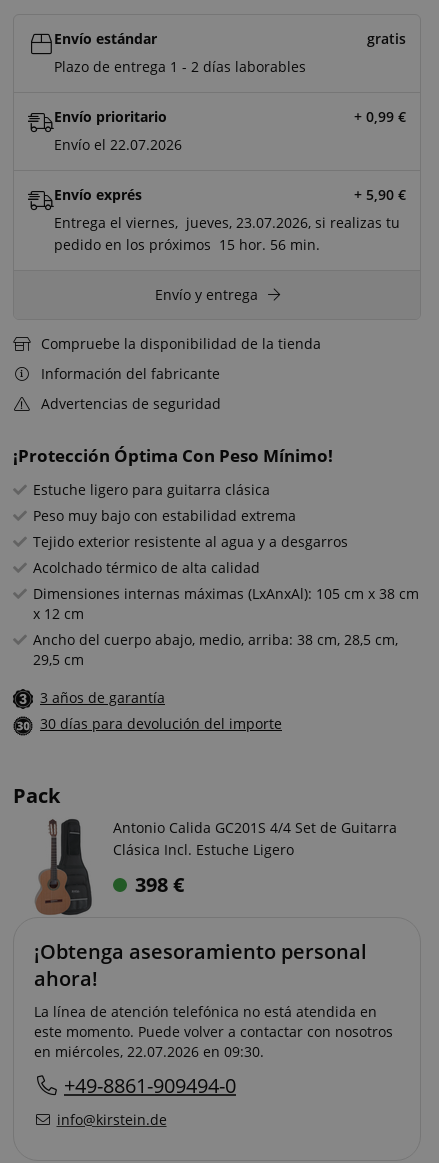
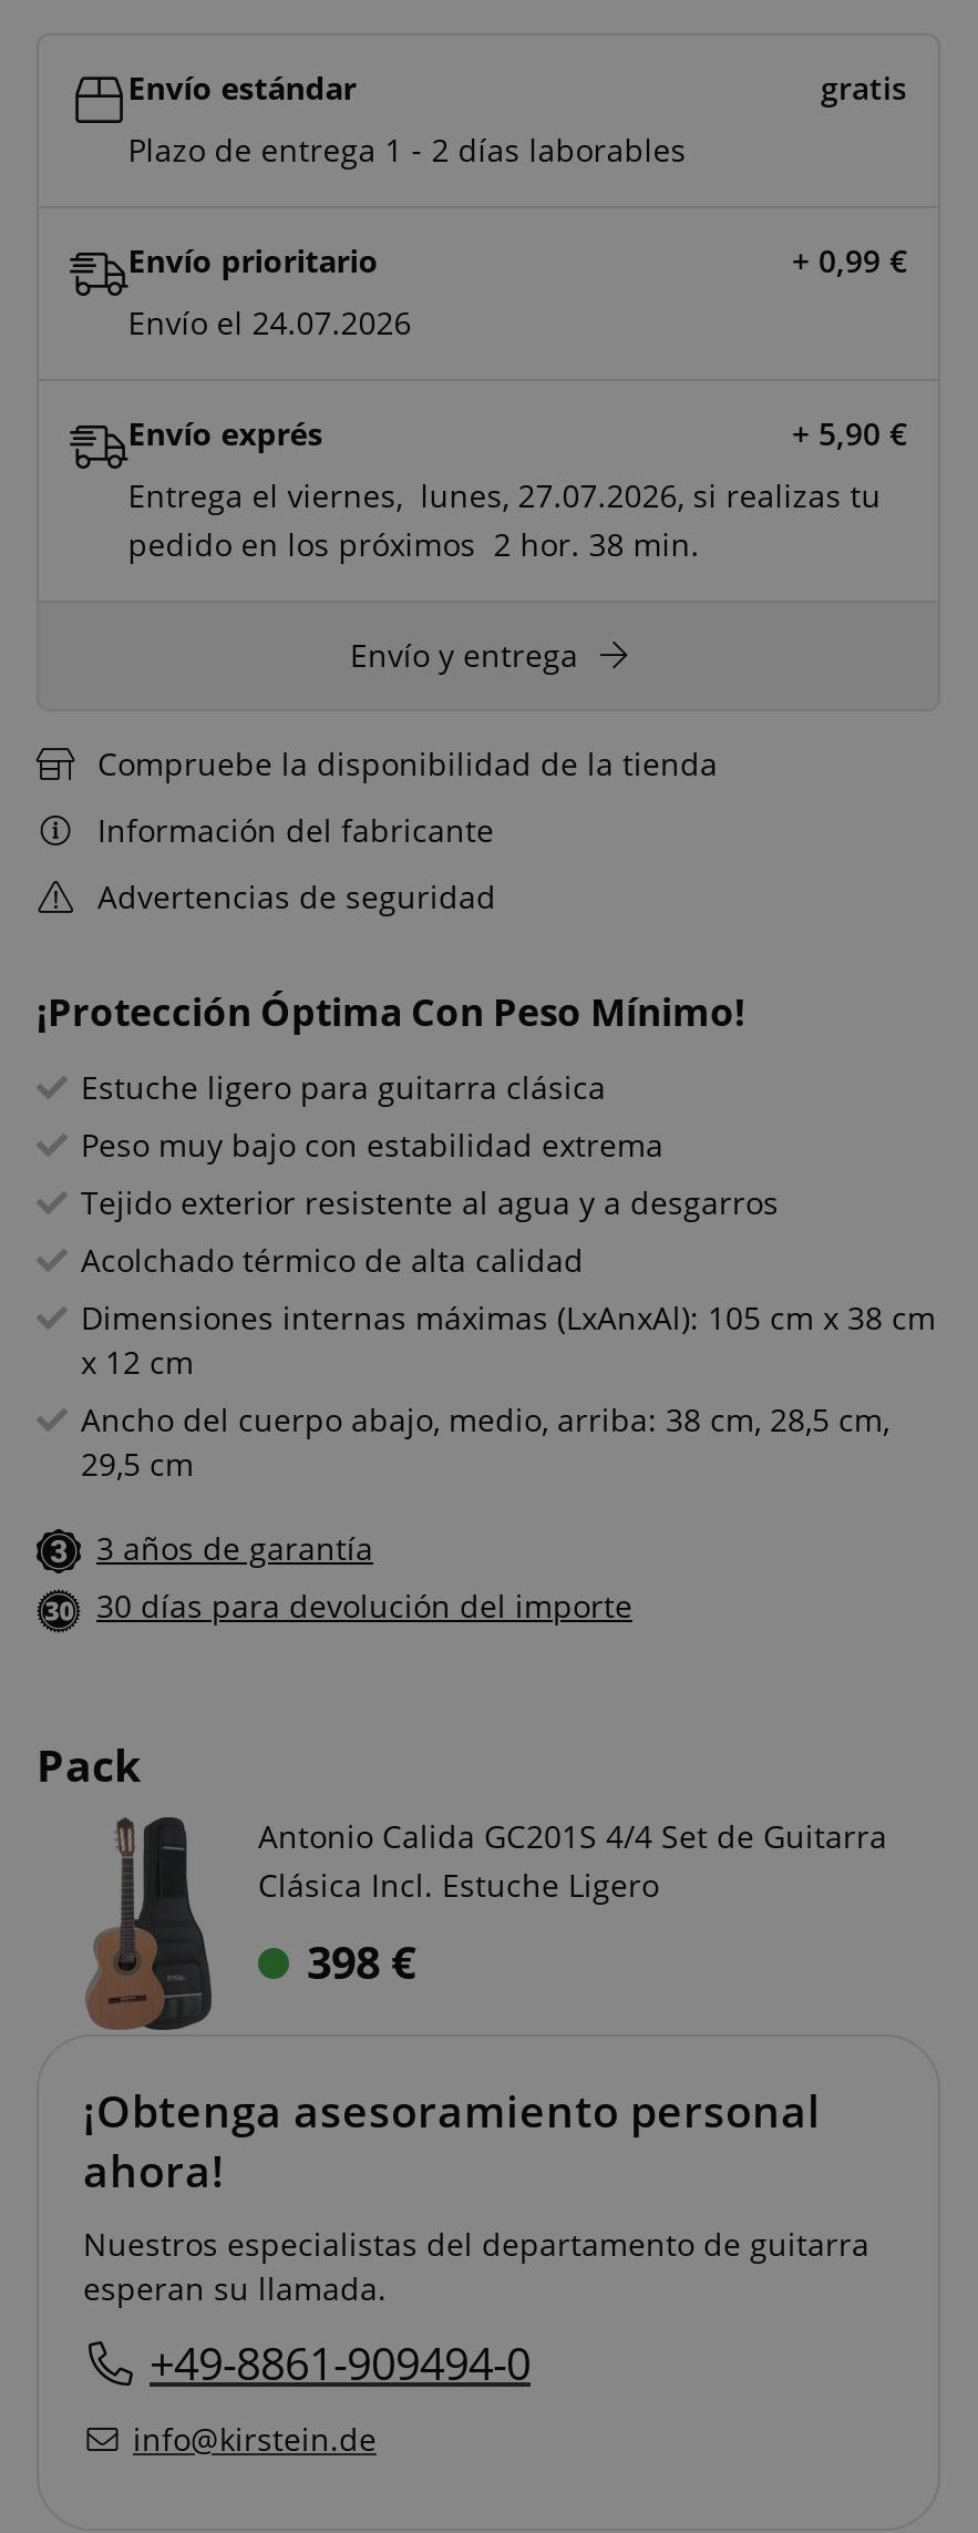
- Envío el 22.07.2026
+ Envío el 24.07.2026

- Entrega el viernes, jueves, 23.07.2026, si realizas tu
+ Entrega el viernes, lunes, 27.07.2026, si realizas tu

- pedido en los próximos 15 hor. 56 min.
+ pedido en los próximos 2 hor. 38 min.

- La línea de atención telefónica no está atendida en
- este momento. Puede volver a contactar con nosotros
- en miércoles, 22.07.2026 en 09:30.
+ Nuestros especialistas del departamento de guitarra
+ esperan su llamada.
